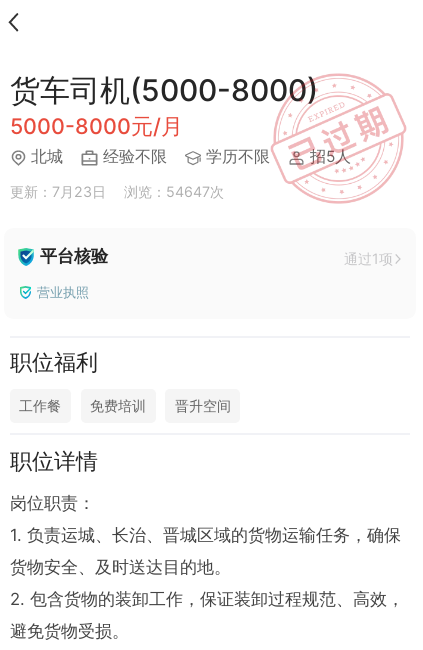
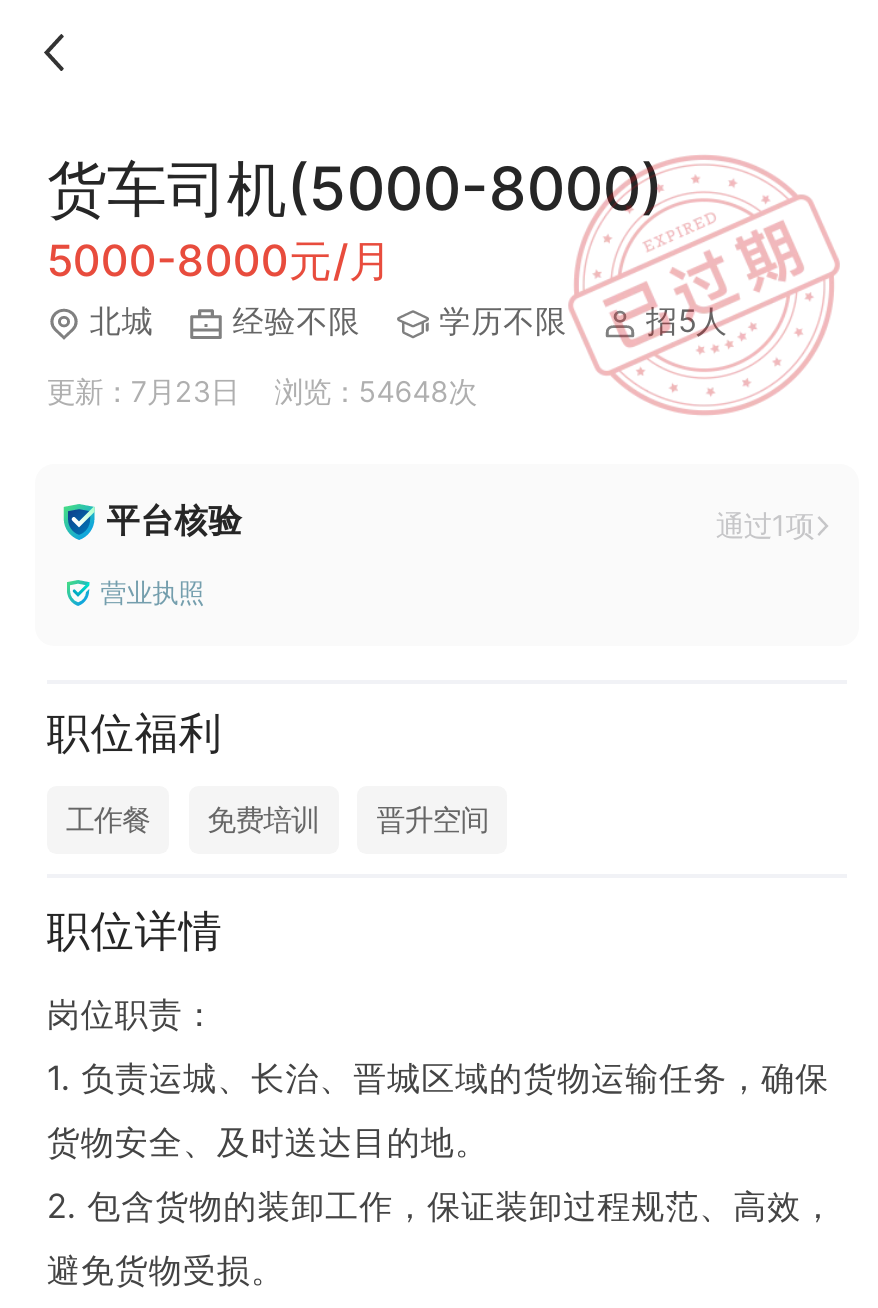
- 更新：7月23日 浏览：54647次
+ 更新：7月23日 浏览：54648次
